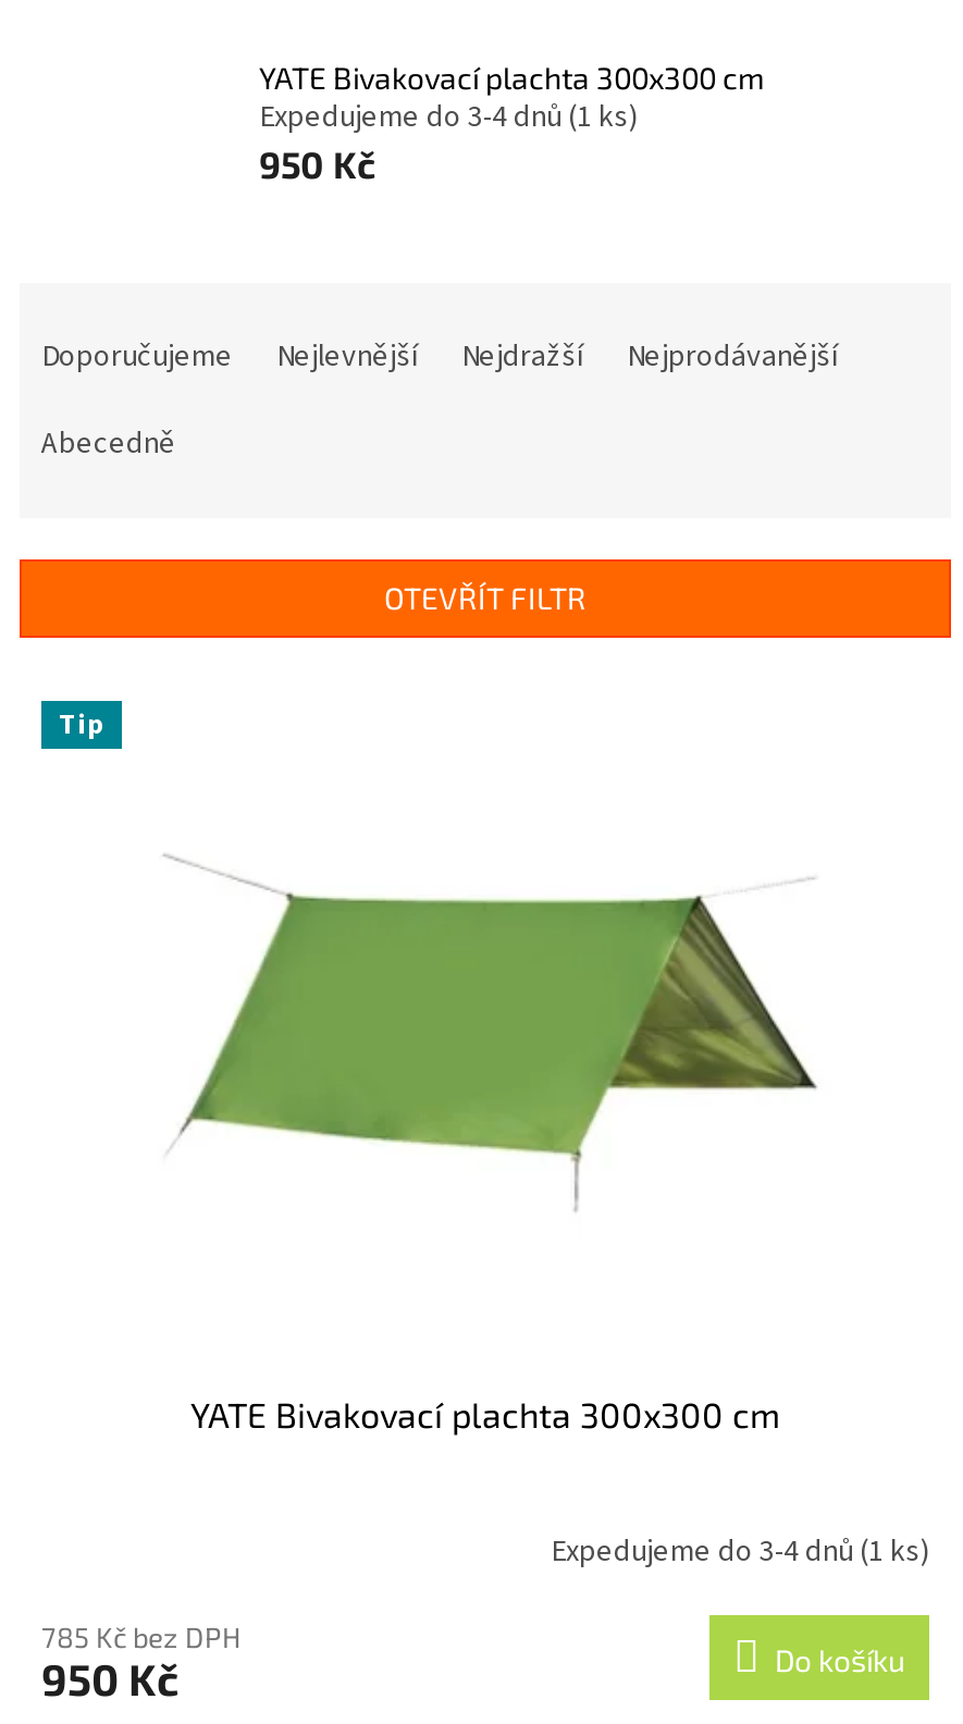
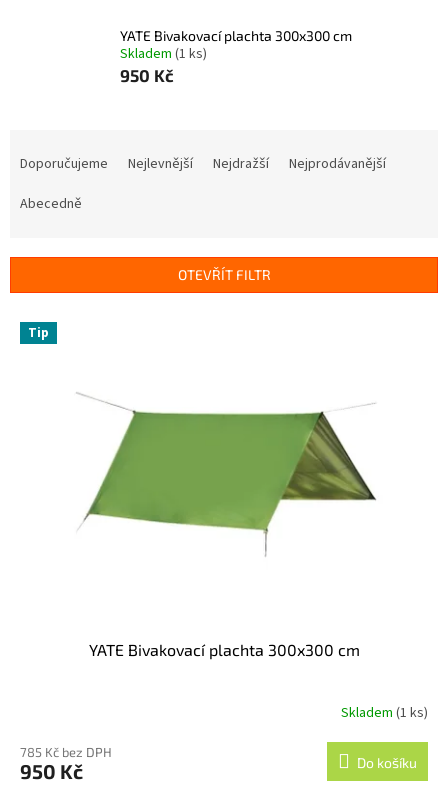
- Expedujeme do 3-4 dnů (1 ks)
+ Skladem (1 ks)

- Expedujeme do 3-4 dnů (1 ks)
+ Skladem (1 ks)
